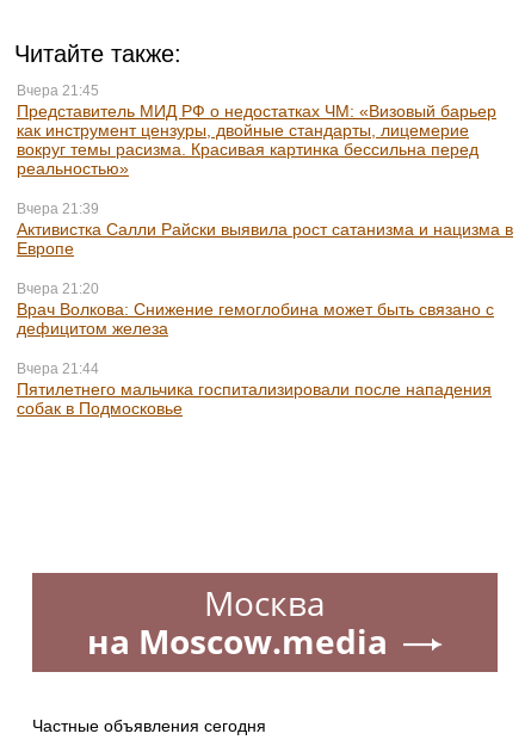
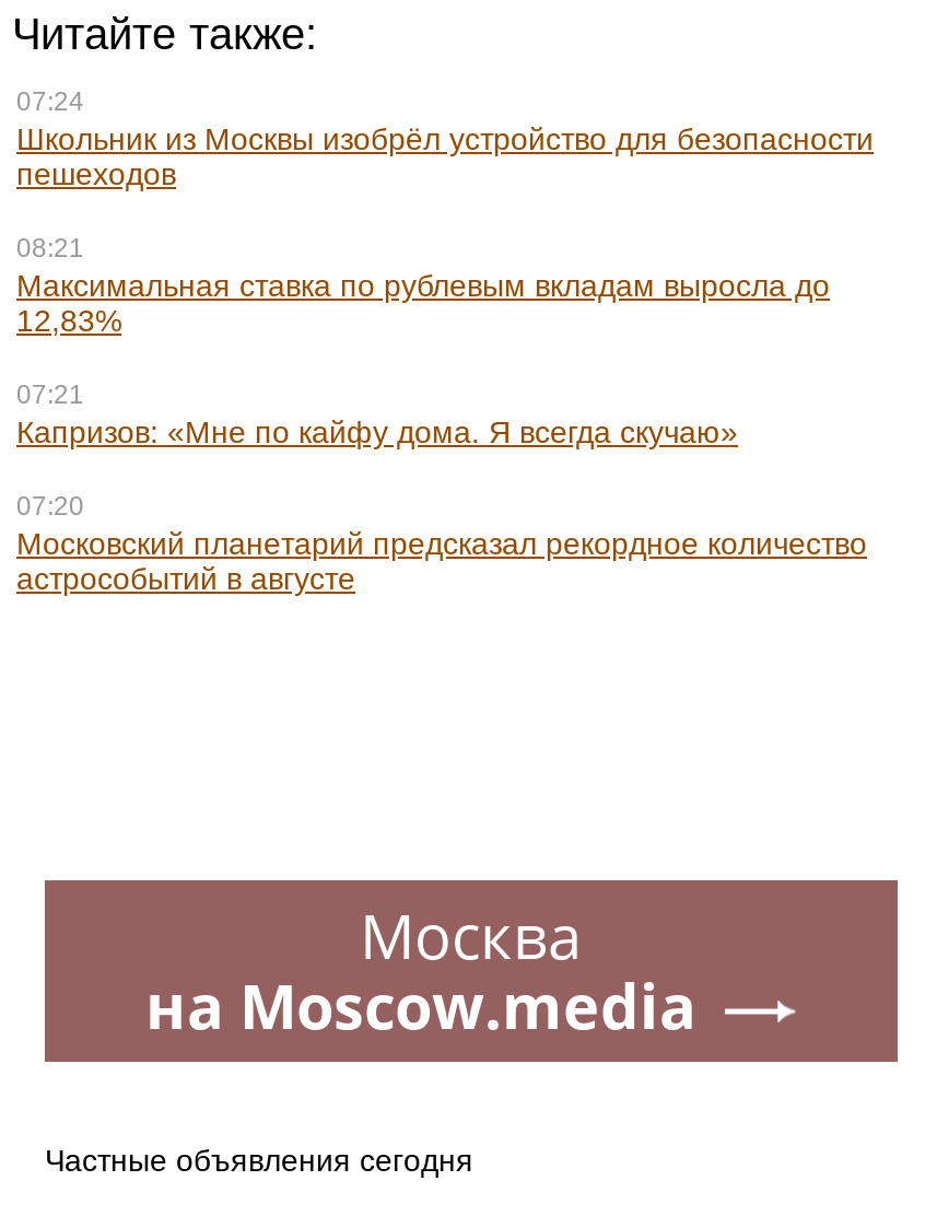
- Вчера 21:45
- Представитель МИД РФ о недостатках ЧМ: «Визовый барьер
- как инструмент цензуры, двойные стандарты, лицемерие
- вокруг темы расизма. Красивая картинка бессильна перед
- реальностью»
+ 07:24
+ Школьник из Москвы изобрёл устройство для безопасности
+ пешеходов

- Вчера 21:39
- Активистка Салли Райски выявила рост сатанизма и нацизма в
- Европе
+ 08:21
+ Максимальная ставка по рублевым вкладам выросла до
+ 12,83%

- Вчера 21:20
- Врач Волкова: Снижение гемоглобина может быть связано с
- дефицитом железа
+ 07:21
+ Капризов: «Мне по кайфу дома. Я всегда скучаю»

- Вчера 21:44
- Пятилетнего мальчика госпитализировали после нападения
- собак в Подмосковье
+ 07:20
+ Московский планетарий предсказал рекордное количество
+ астрособытий в августе
